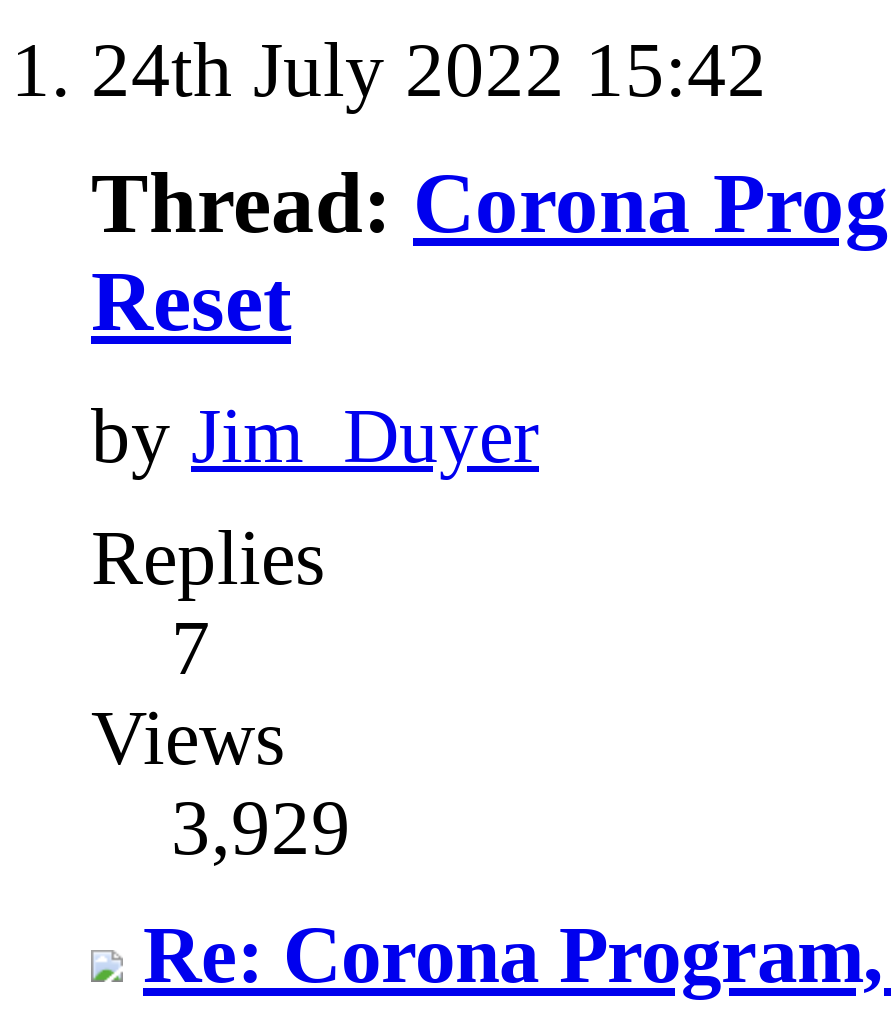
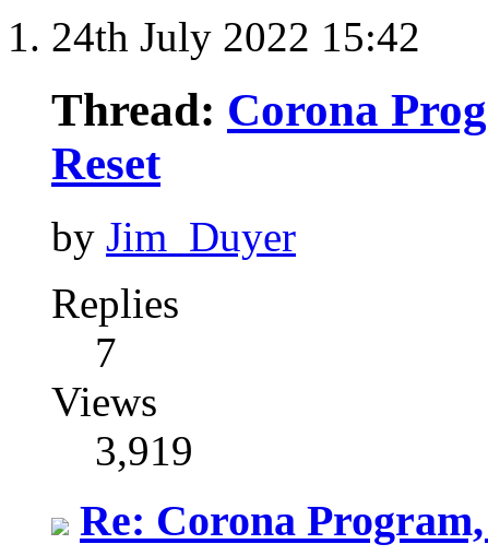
- 3,929
+ 3,919
